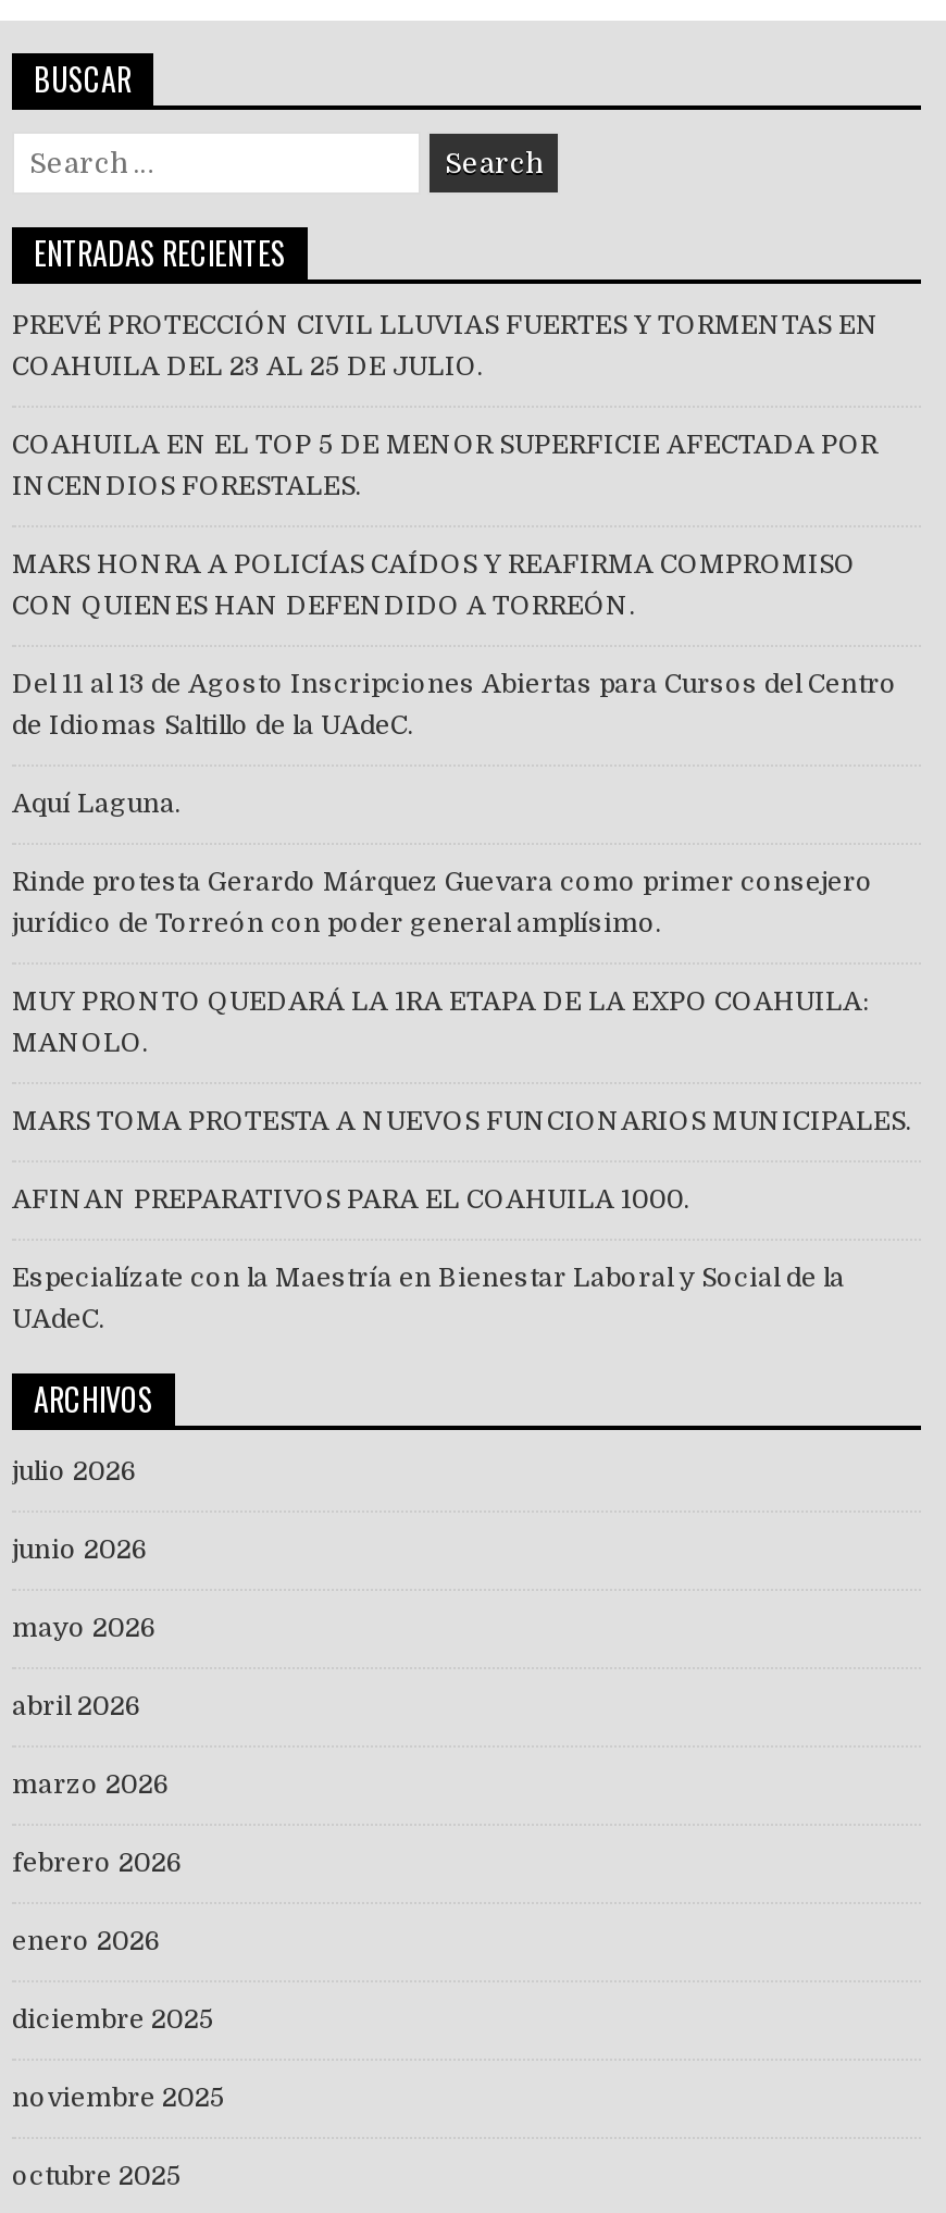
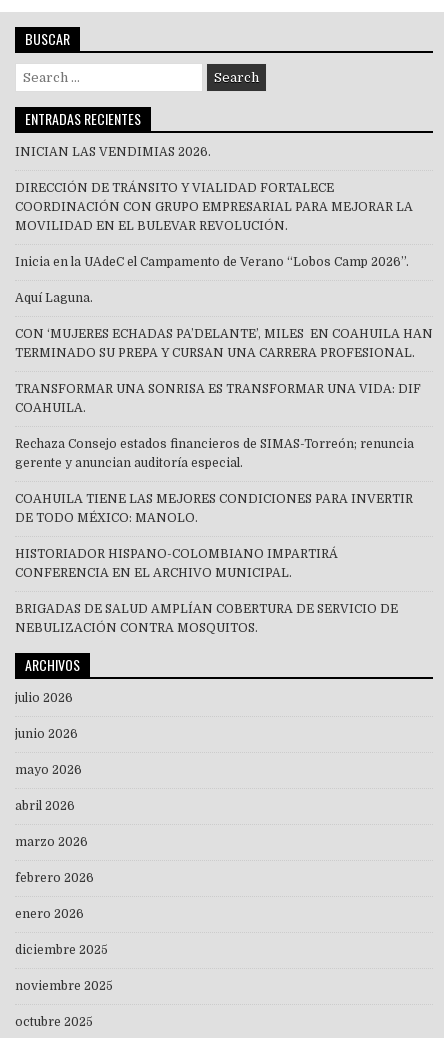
- PREVÉ PROTECCIÓN CIVIL LLUVIAS FUERTES Y TORMENTAS EN
- COAHUILA DEL 23 AL 25 DE JULIO.
- COAHUILA EN EL TOP 5 DE MENOR SUPERFICIE AFECTADA POR
- INCENDIOS FORESTALES.
- MARS HONRA A POLICÍAS CAÍDOS Y REAFIRMA COMPROMISO
- CON QUIENES HAN DEFENDIDO A TORREÓN.
- Del 11 al 13 de Agosto Inscripciones Abiertas para Cursos del Centro
- de Idiomas Saltillo de la UAdeC.
+ INICIAN LAS VENDIMIAS 2026.
+ DIRECCIÓN DE TRÁNSITO Y VIALIDAD FORTALECE
+ COORDINACIÓN CON GRUPO EMPRESARIAL PARA MEJORAR LA
+ MOVILIDAD EN EL BULEVAR REVOLUCIÓN.
+ Inicia en la UAdeC el Campamento de Verano “Lobos Camp 2026”.

moved up: Aquí Laguna.

- Rinde protesta Gerardo Márquez Guevara como primer consejero
- jurídico de Torreón con poder general amplísimo.
- MUY PRONTO QUEDARÁ LA 1RA ETAPA DE LA EXPO COAHUILA:
- MANOLO.
- MARS TOMA PROTESTA A NUEVOS FUNCIONARIOS MUNICIPALES.
- AFINAN PREPARATIVOS PARA EL COAHUILA 1000.
- Especialízate con la Maestría en Bienestar Laboral y Social de la
- UAdeC.
+ CON ‘MUJERES ECHADAS PA’DELANTE’, MILES EN COAHUILA HAN
+ TERMINADO SU PREPA Y CURSAN UNA CARRERA PROFESIONAL.
+ TRANSFORMAR UNA SONRISA ES TRANSFORMAR UNA VIDA: DIF
+ COAHUILA.
+ Rechaza Consejo estados financieros de SIMAS-Torreón; renuncia
+ gerente y anuncian auditoría especial.
+ COAHUILA TIENE LAS MEJORES CONDICIONES PARA INVERTIR
+ DE TODO MÉXICO: MANOLO.
+ HISTORIADOR HISPANO-COLOMBIANO IMPARTIRÁ
+ CONFERENCIA EN EL ARCHIVO MUNICIPAL.
+ BRIGADAS DE SALUD AMPLÍAN COBERTURA DE SERVICIO DE
+ NEBULIZACIÓN CONTRA MOSQUITOS.
